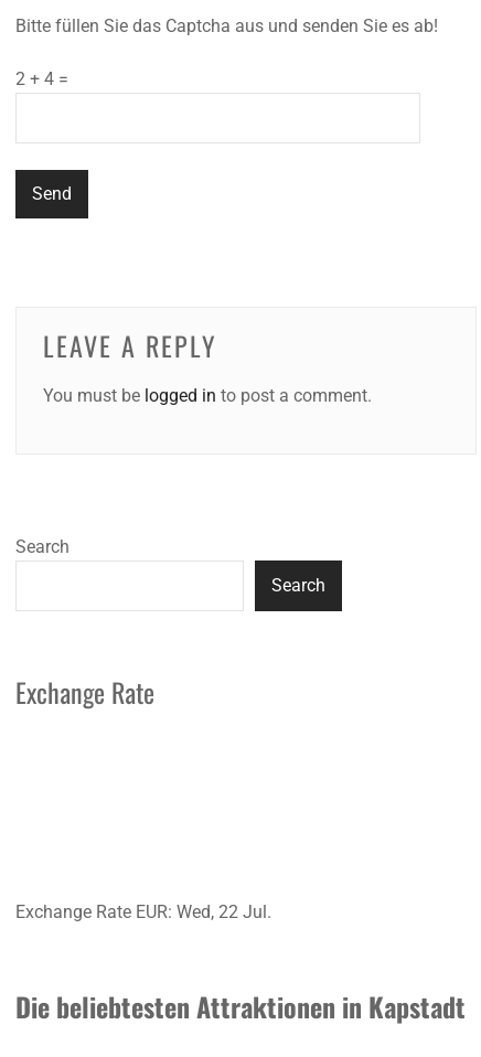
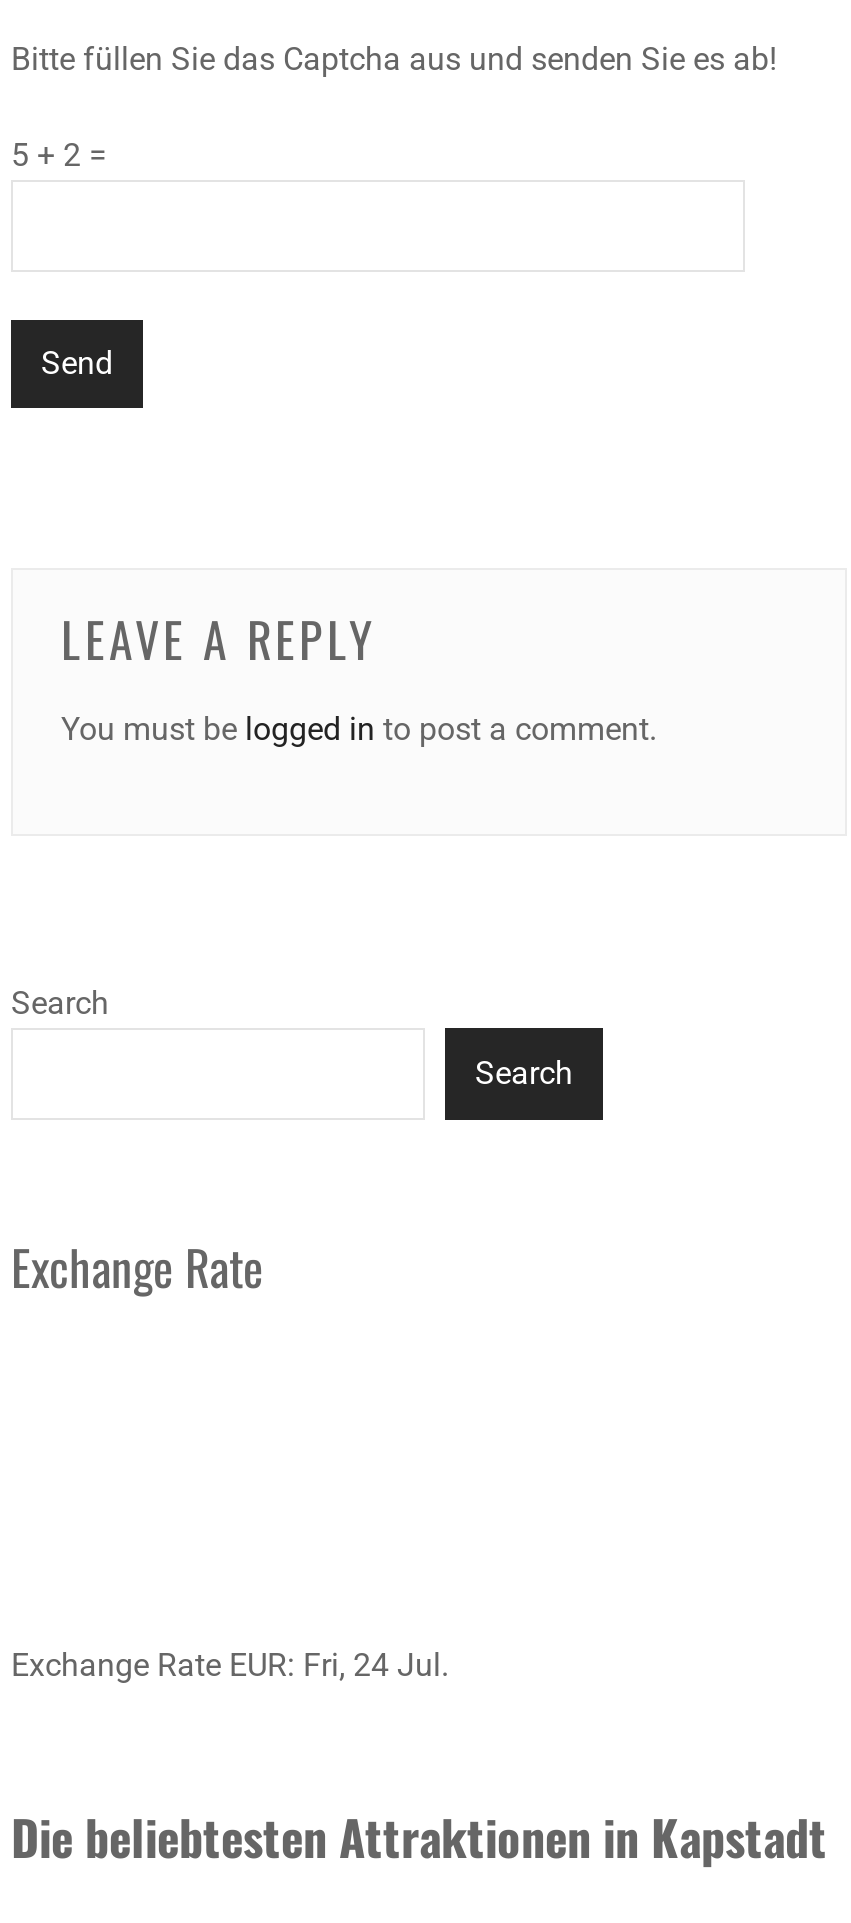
- 2 + 4 =
+ 5 + 2 =

- Exchange Rate EUR: Wed, 22 Jul.
+ Exchange Rate EUR: Fri, 24 Jul.
